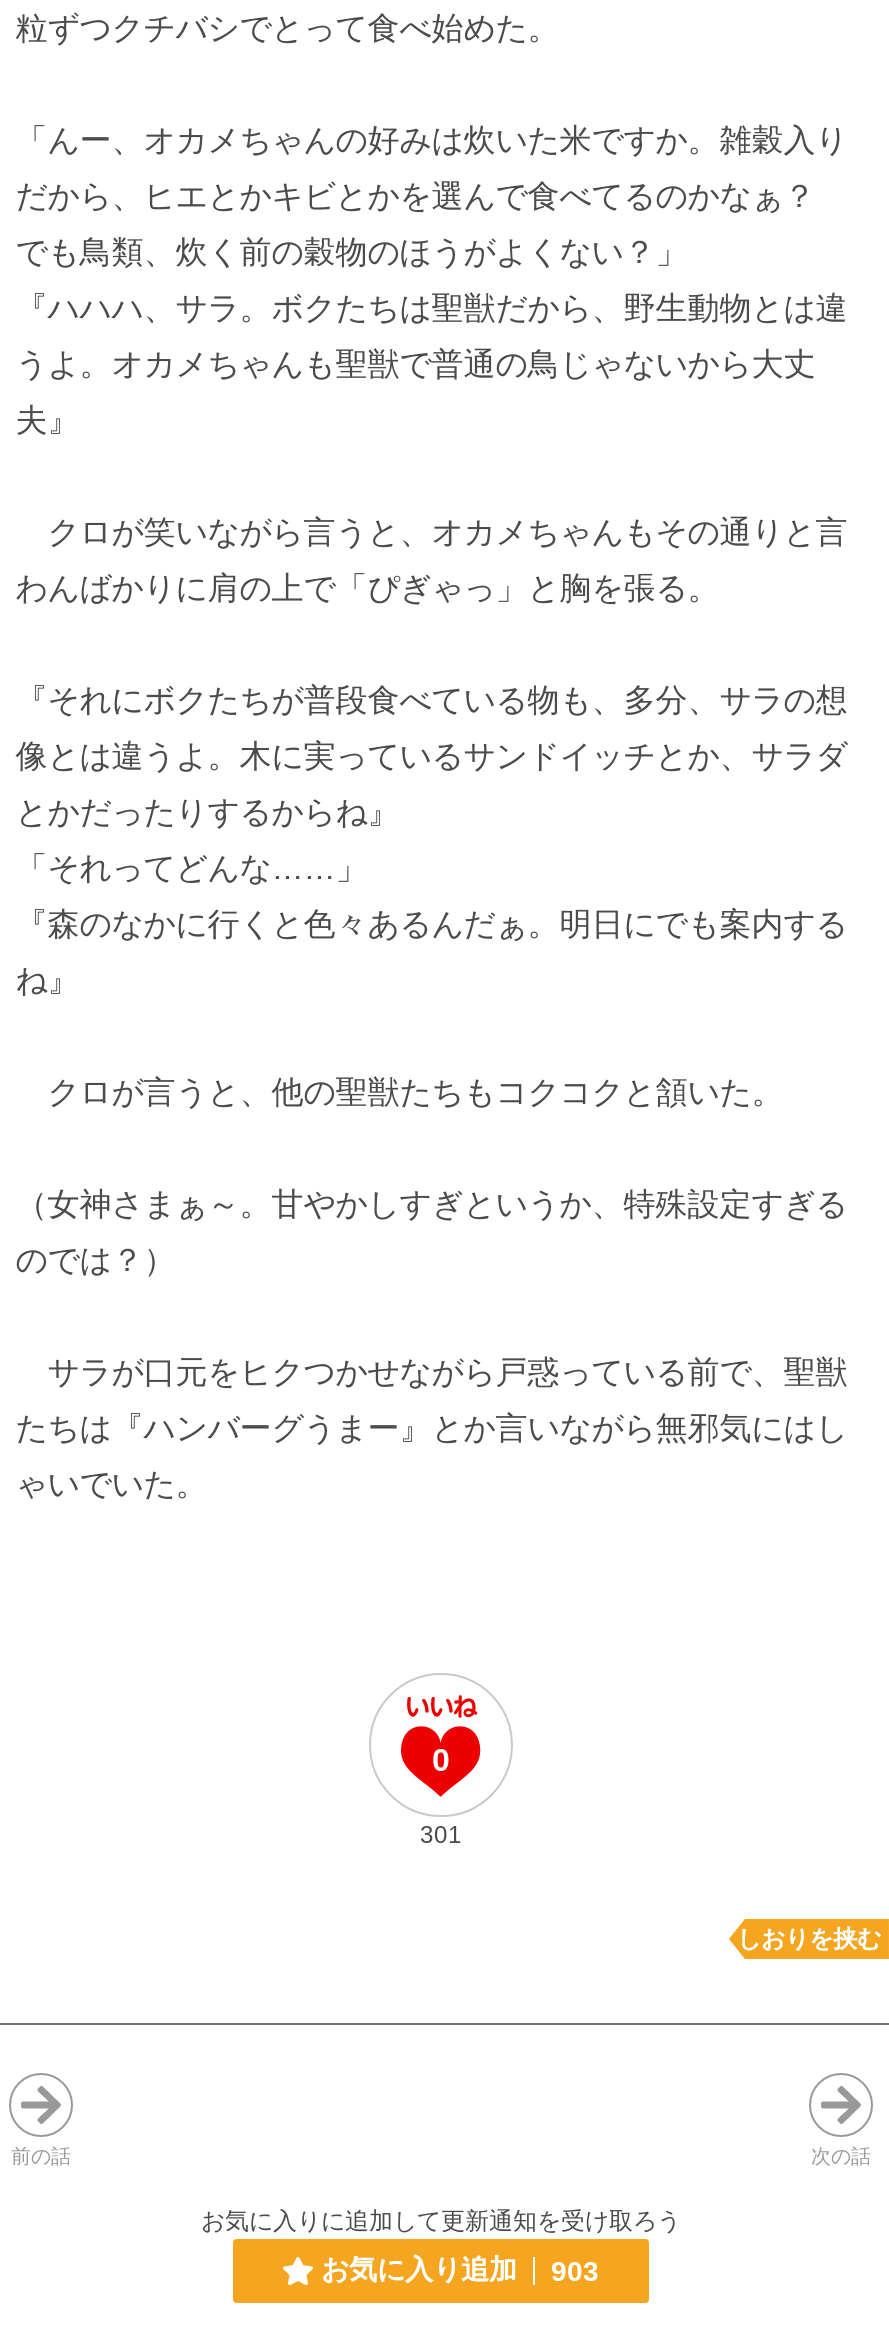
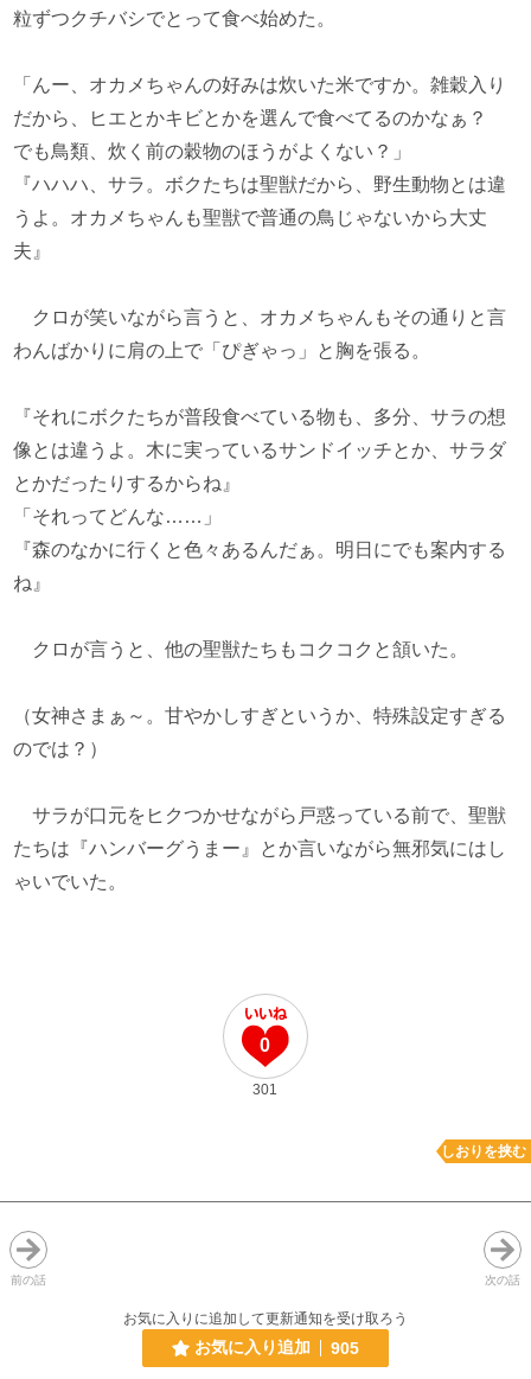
- お気に入り追加 903
+ お気に入り追加 905
